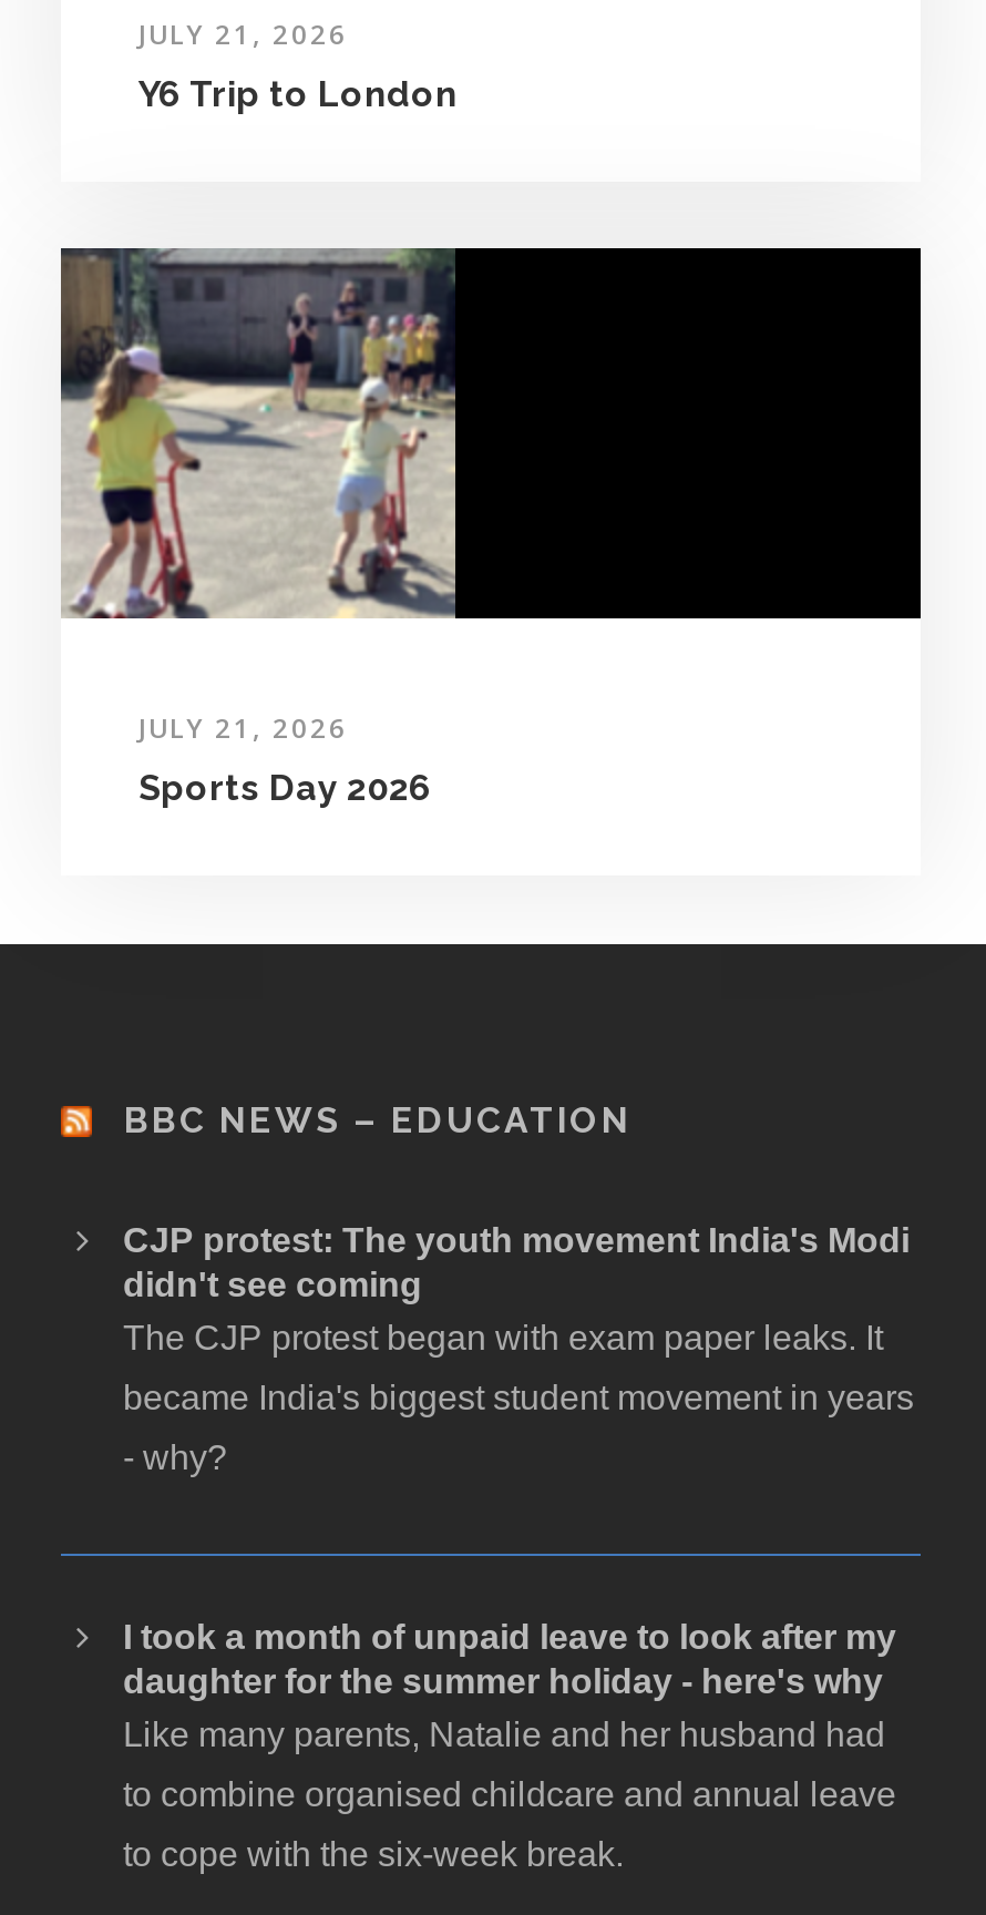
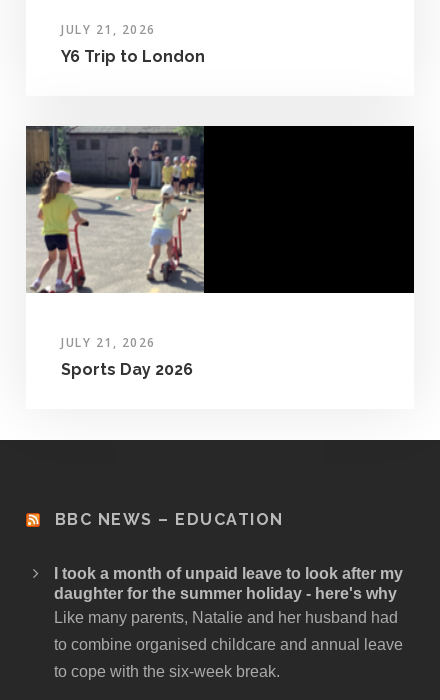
- CJP protest: The youth movement India's Modi
- didn't see coming
- The CJP protest began with exam paper leaks. It
- became India's biggest student movement in years
- - why?
